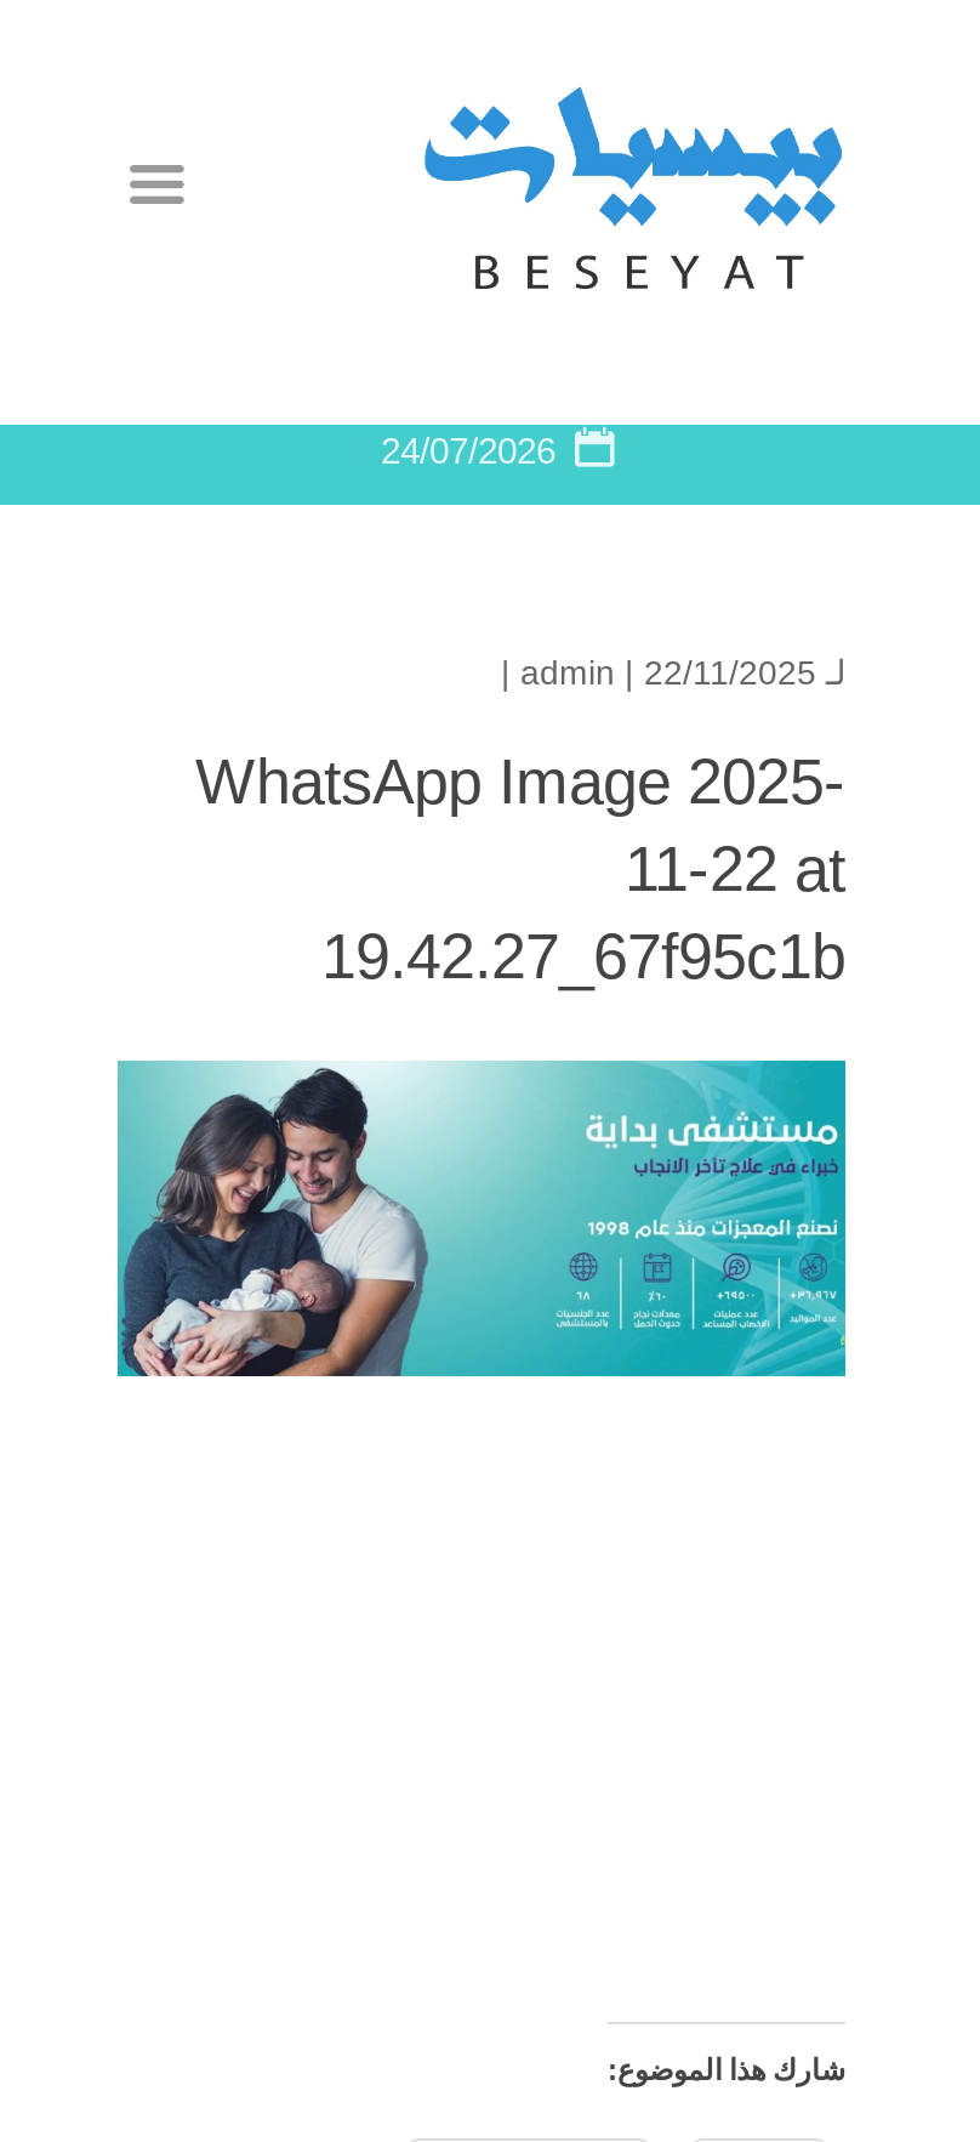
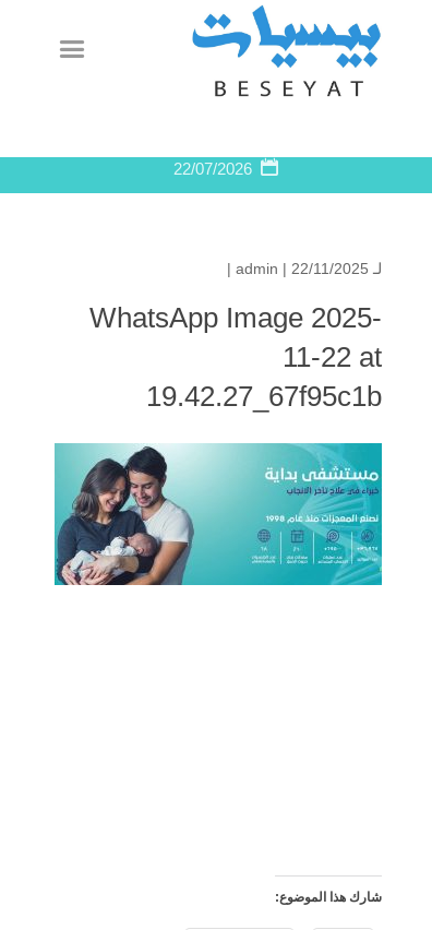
- 24/07/2026
+ 22/07/2026
